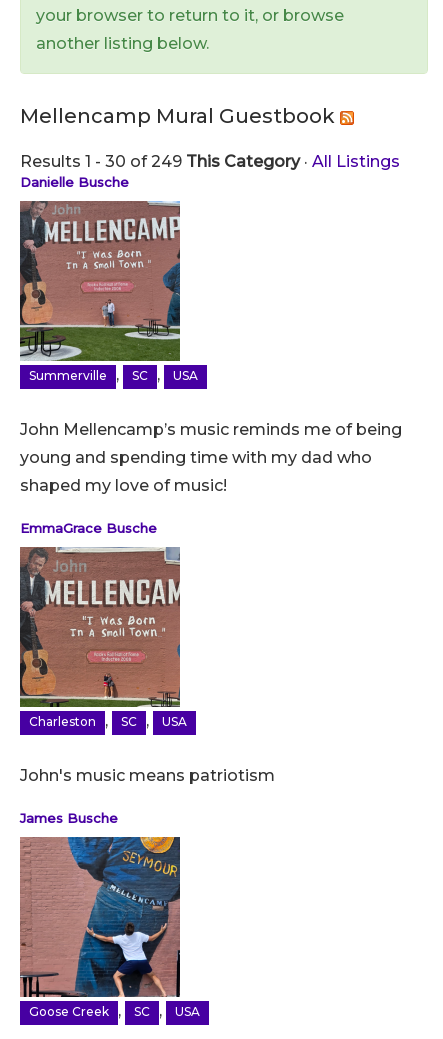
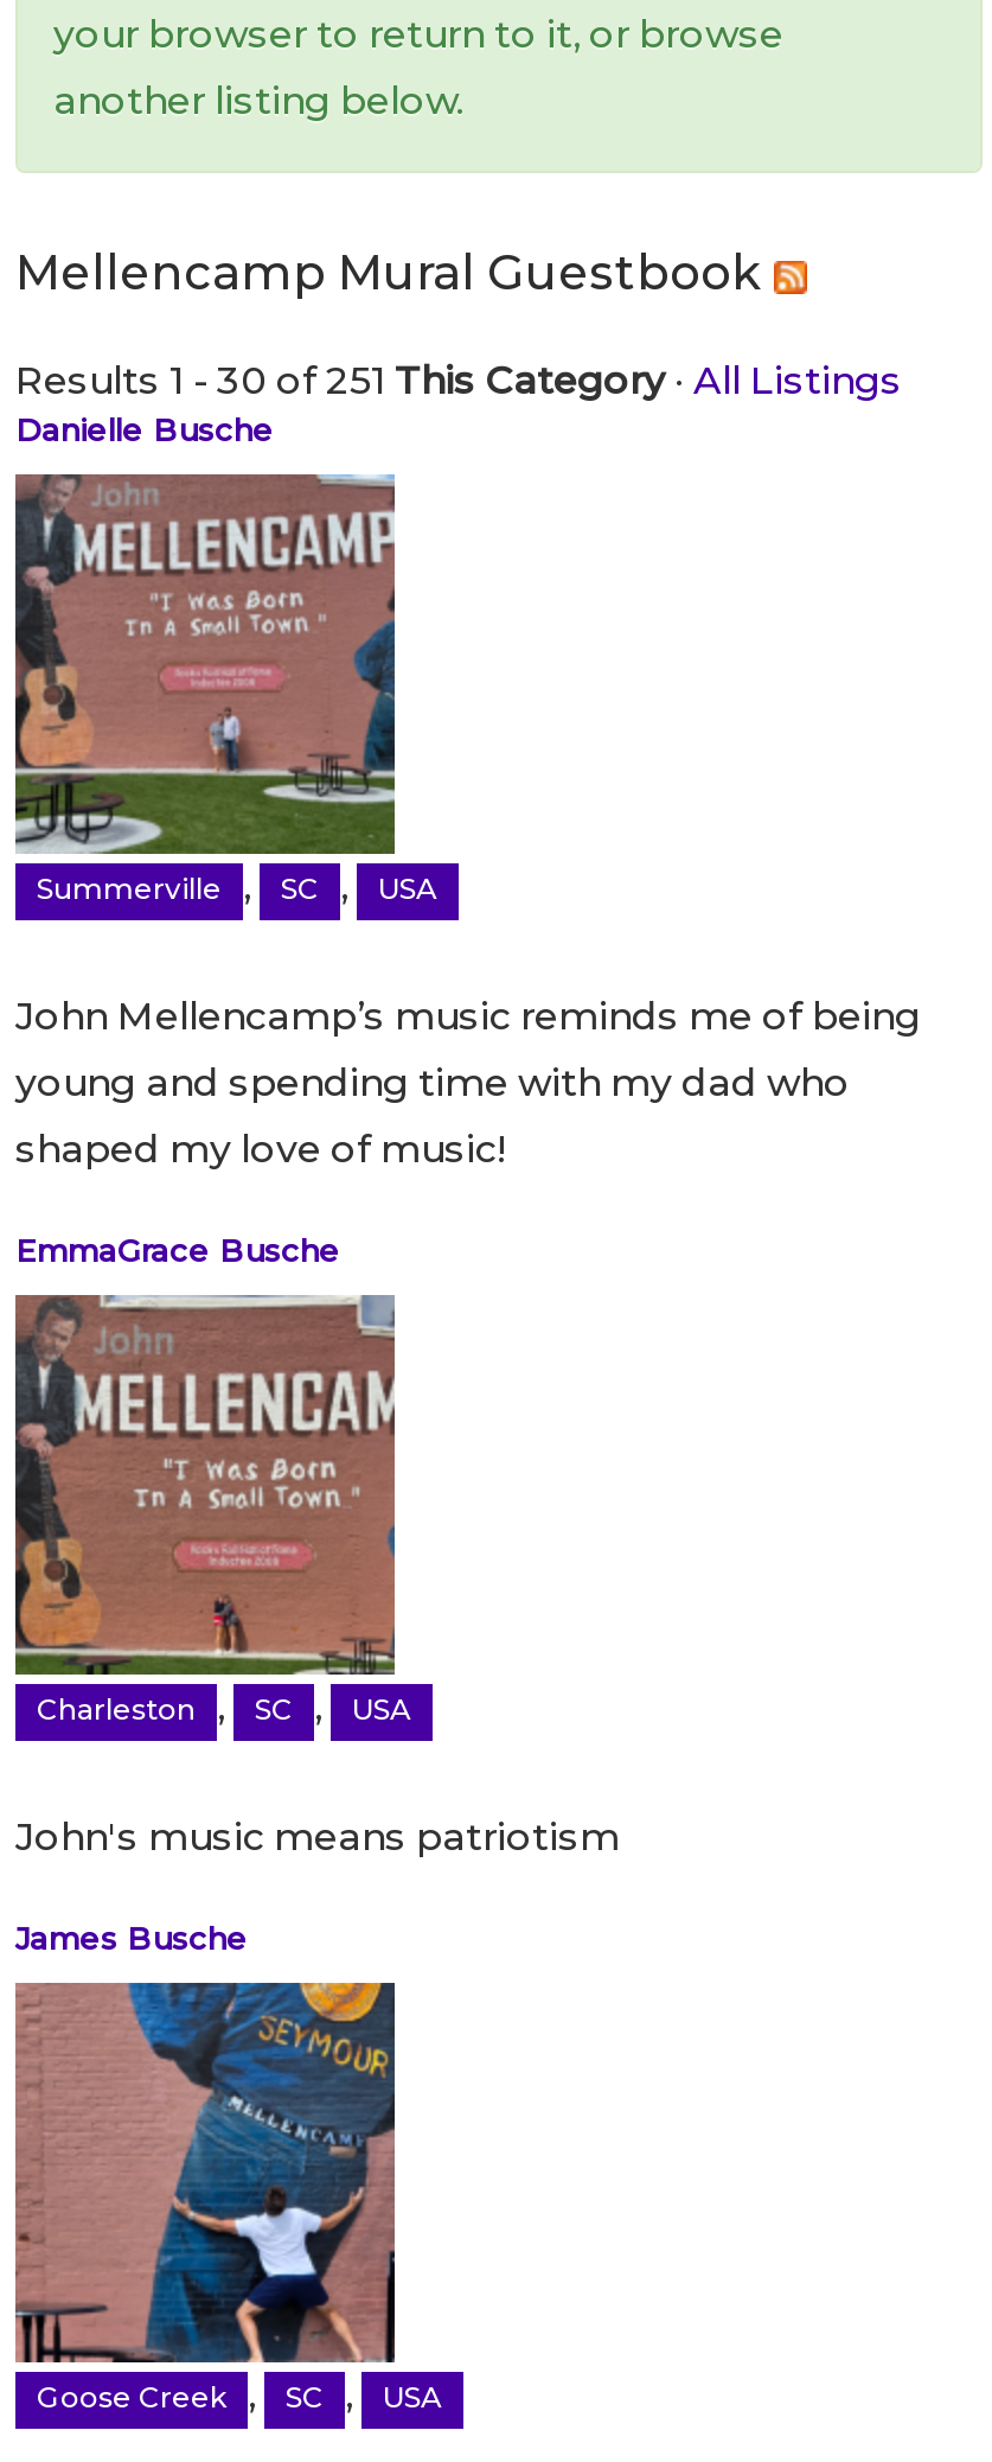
- Results 1 - 30 of 249 This Category · All Listings
+ Results 1 - 30 of 251 This Category · All Listings
